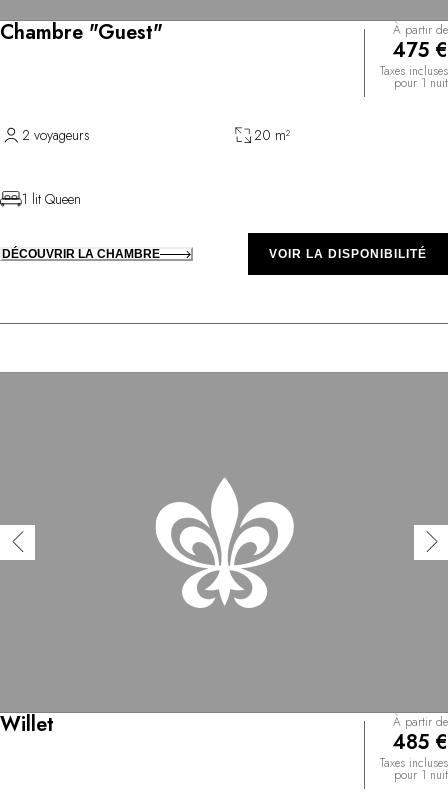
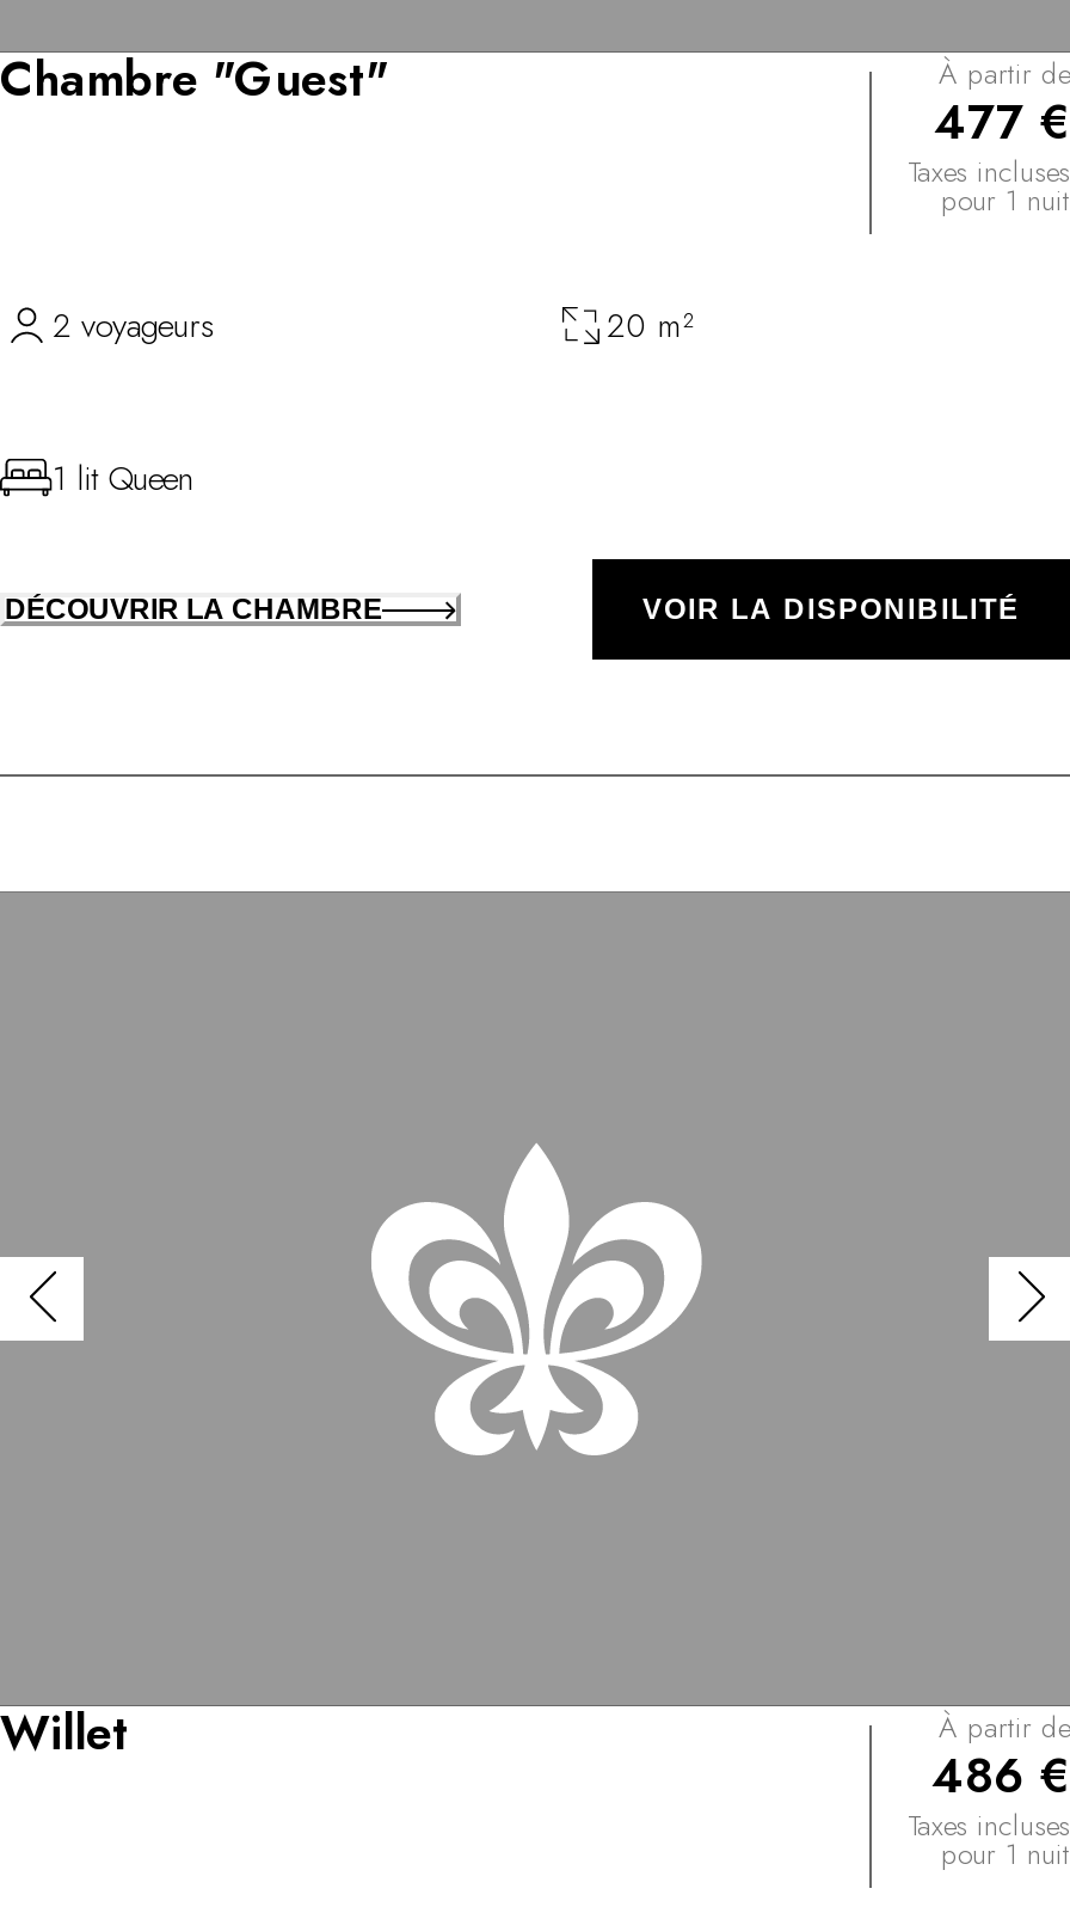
- 475 €
+ 477 €

- 485 €
+ 486 €
